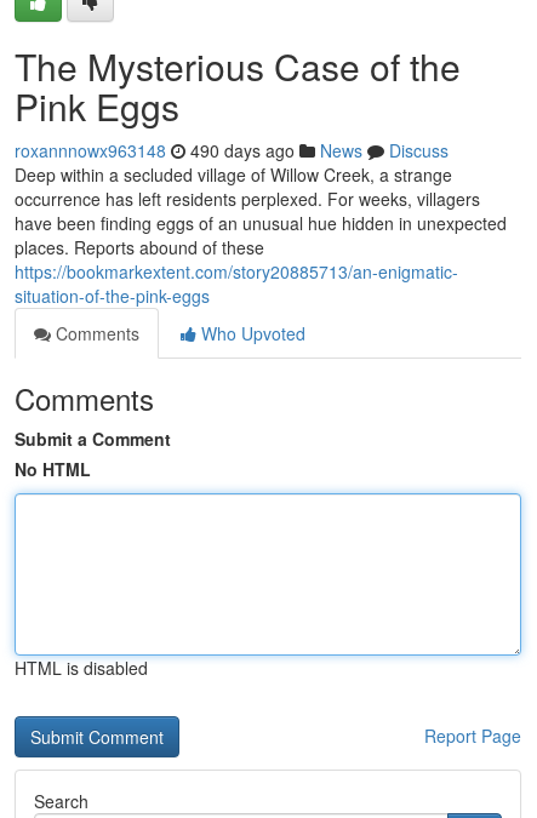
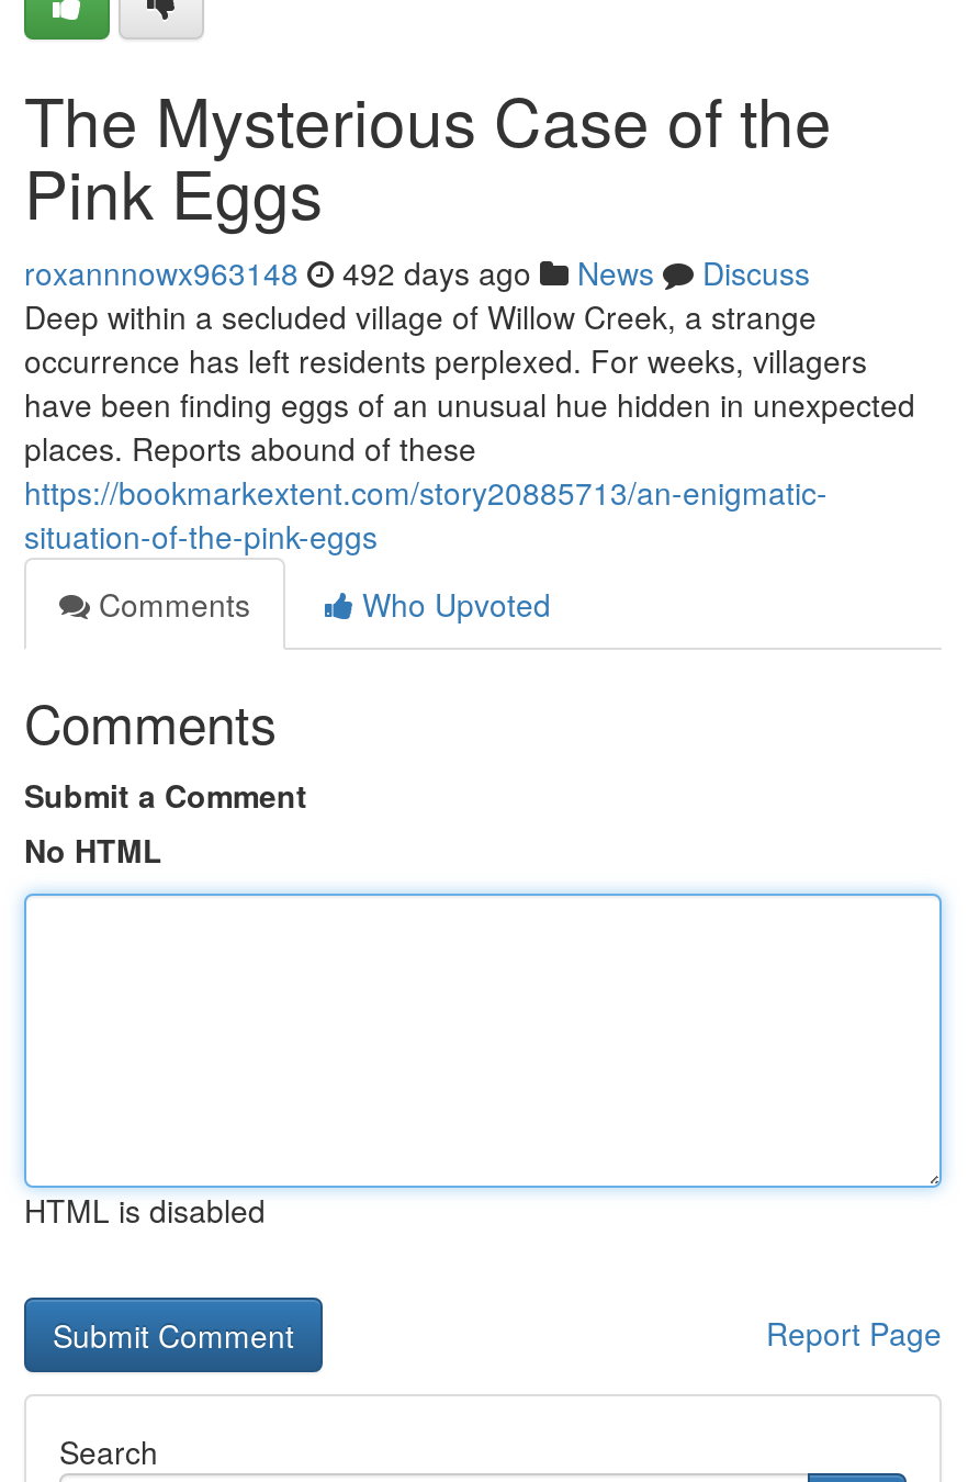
- roxannnowx963148 490 days ago News Discuss
+ roxannnowx963148 492 days ago News Discuss
